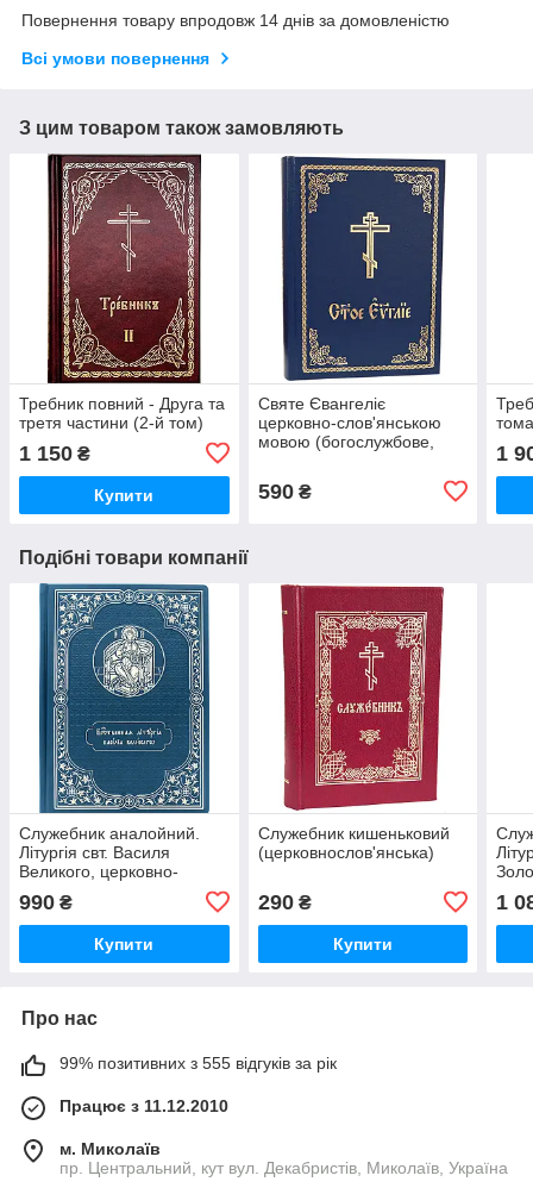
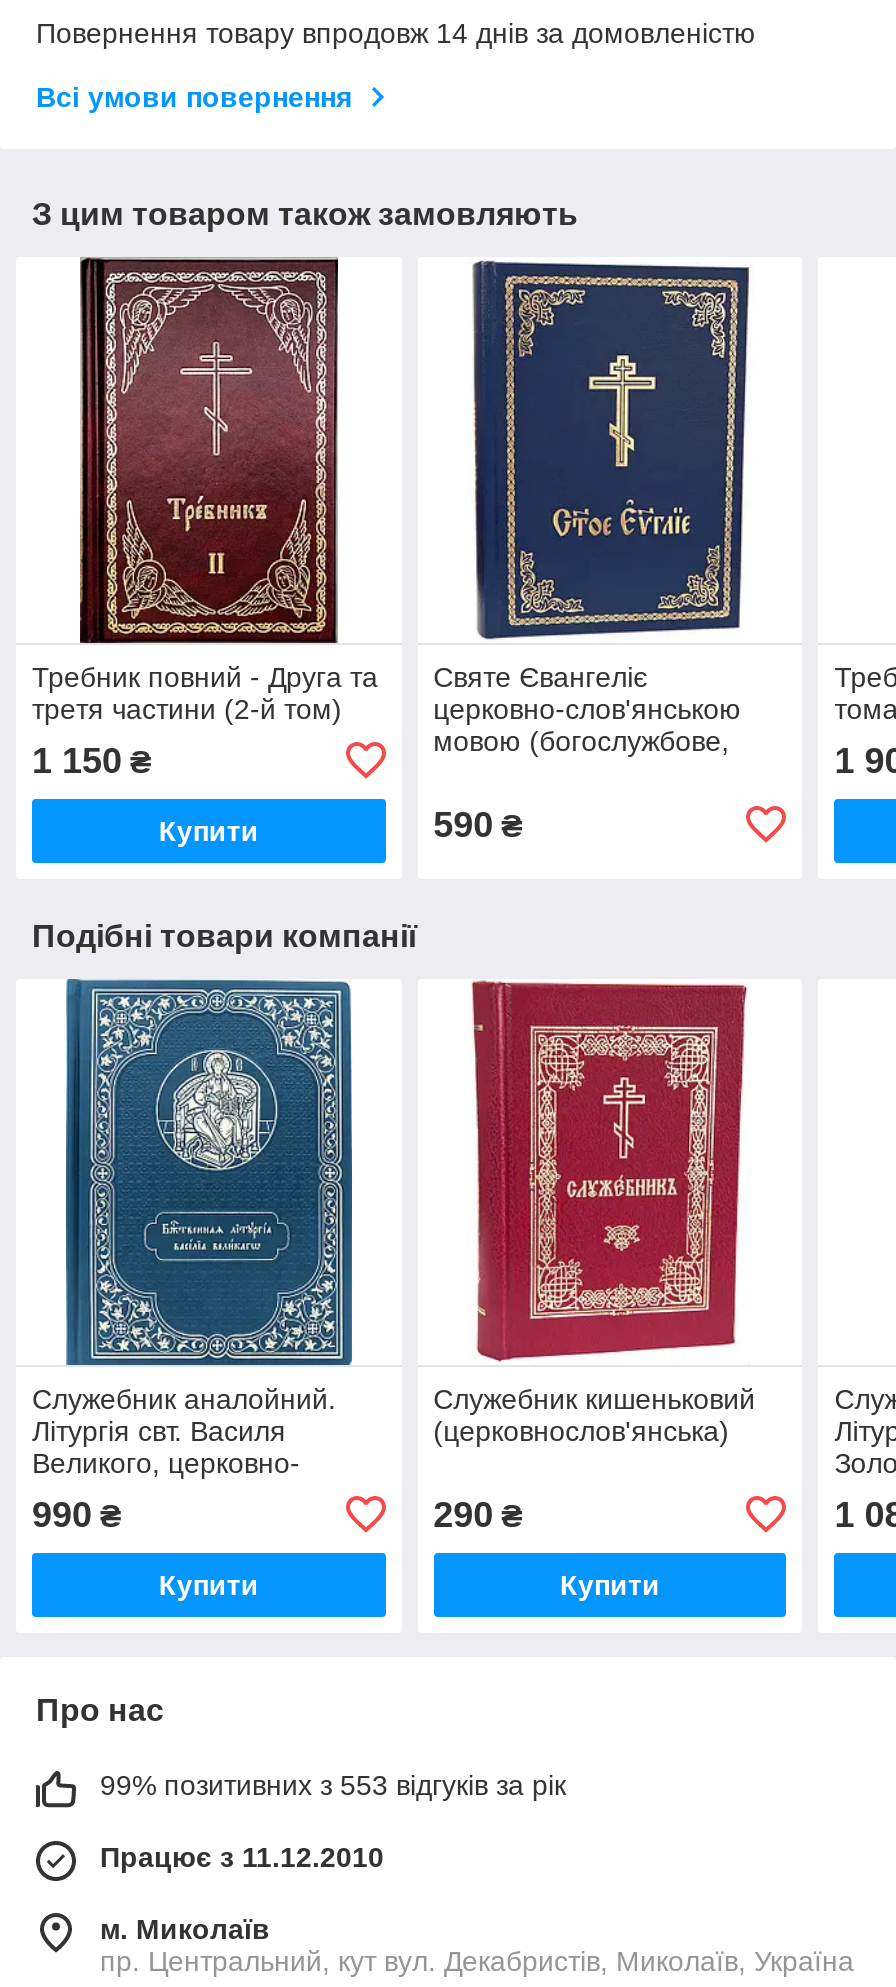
- 99% позитивних з 555 відгуків за рік
+ 99% позитивних з 553 відгуків за рік
